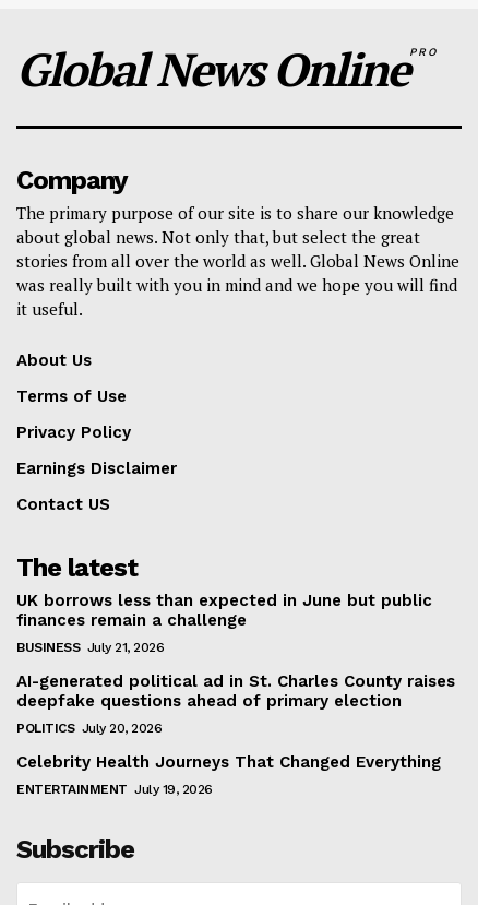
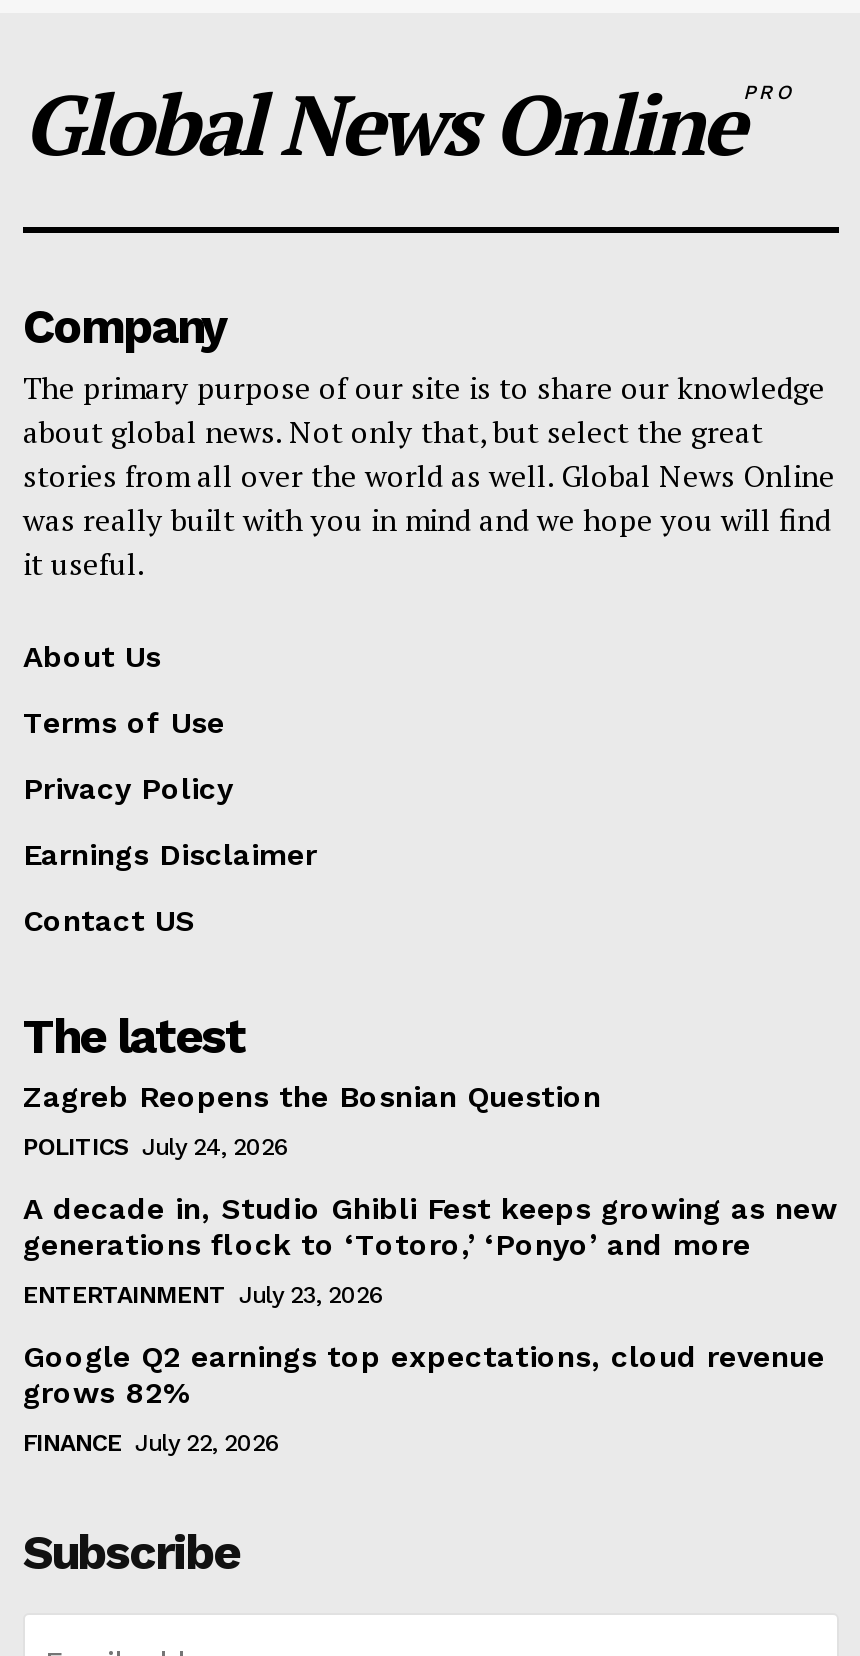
- UK borrows less than expected in June but public
- finances remain a challenge
+ Zagreb Reopens the Bosnian Question

- BUSINESS July 21, 2026
+ POLITICS July 24, 2026

- AI-generated political ad in St. Charles County raises
- deepfake questions ahead of primary election
+ A decade in, Studio Ghibli Fest keeps growing as new
+ generations flock to ‘Totoro,’ ‘Ponyo’ and more

- POLITICS July 20, 2026
+ ENTERTAINMENT July 23, 2026

- Celebrity Health Journeys That Changed Everything
+ Google Q2 earnings top expectations, cloud revenue
+ grows 82%

- ENTERTAINMENT July 19, 2026
+ FINANCE July 22, 2026
